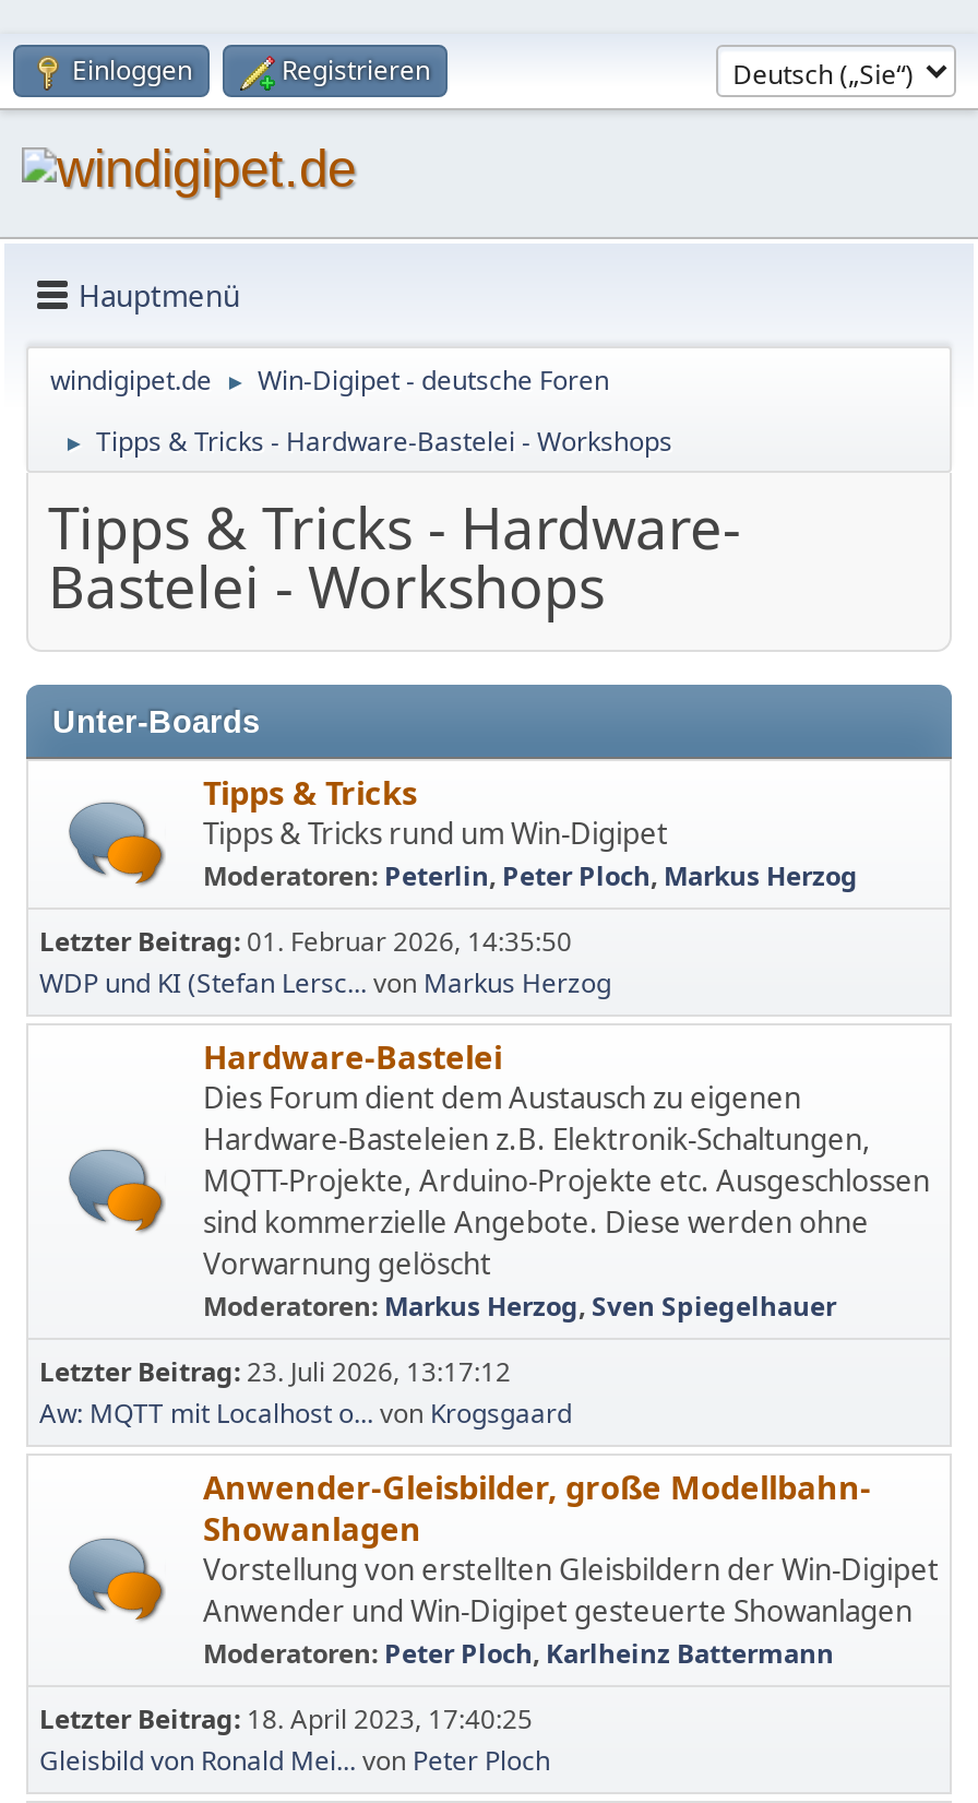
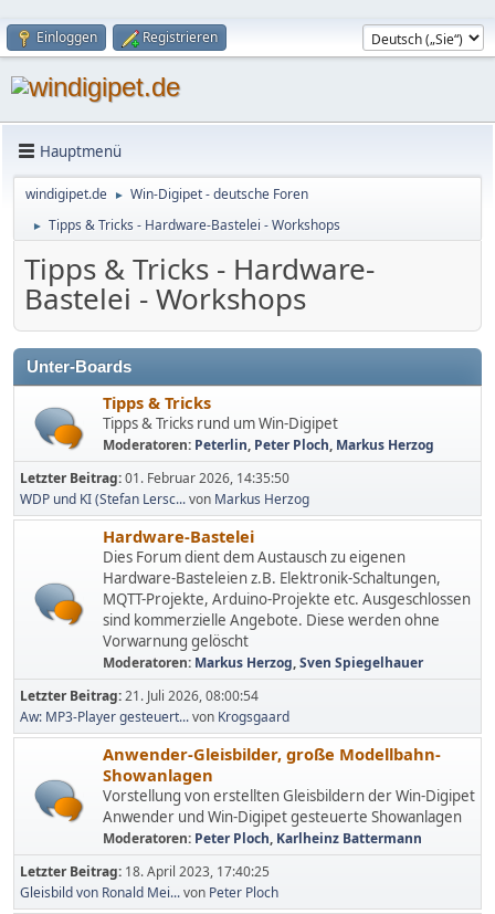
- Letzter Beitrag: 23. Juli 2026, 13:17:12
- Aw: MQTT mit Localhost o... von Krogsgaard
+ Letzter Beitrag: 21. Juli 2026, 08:00:54
+ Aw: MP3-Player gesteuert... von Krogsgaard
